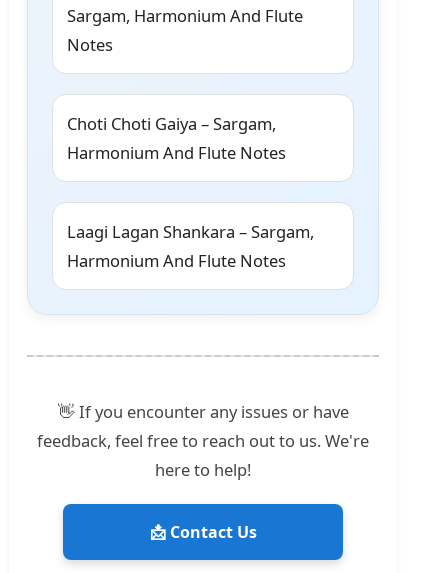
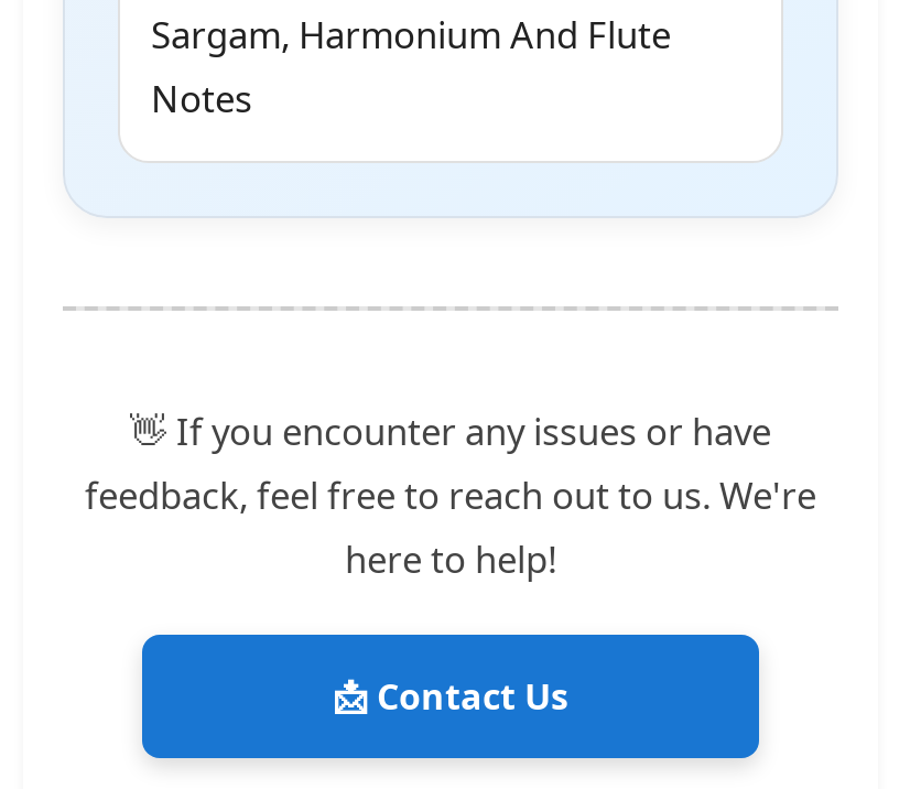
- Choti Choti Gaiya – Sargam,
- Harmonium And Flute Notes
- Laagi Lagan Shankara – Sargam,
- Harmonium And Flute Notes
